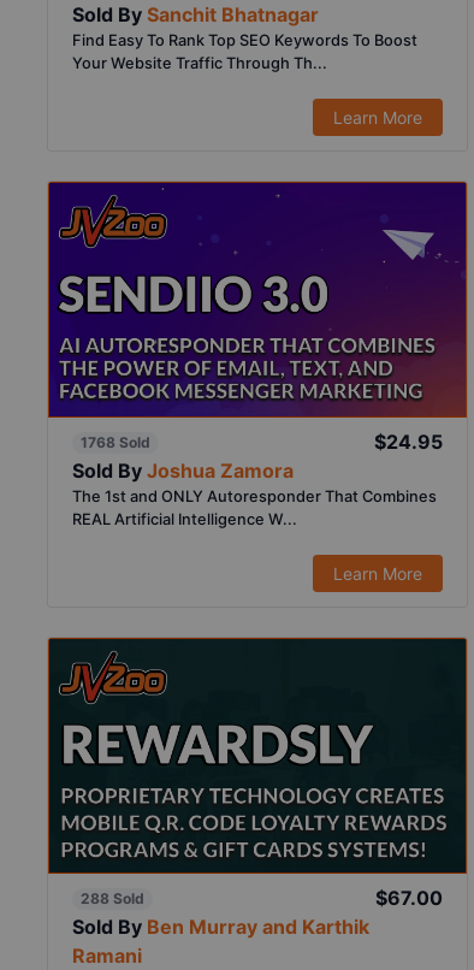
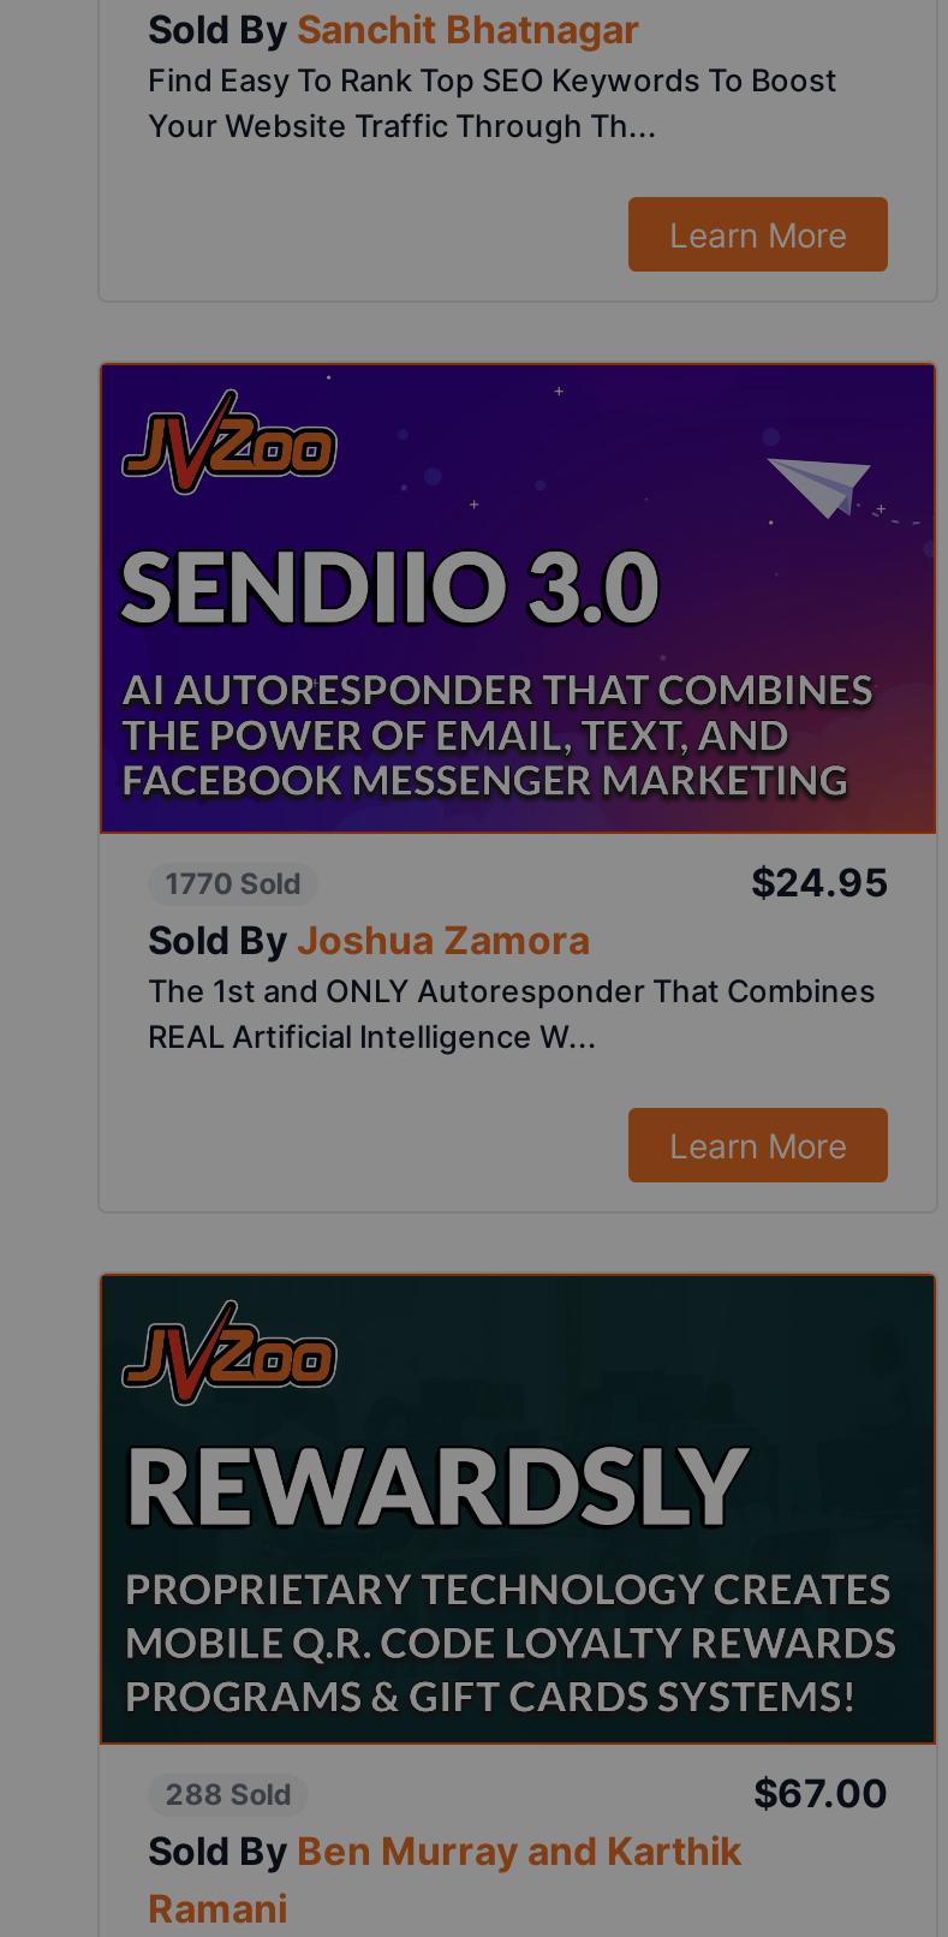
- 1768 Sold
+ 1770 Sold
